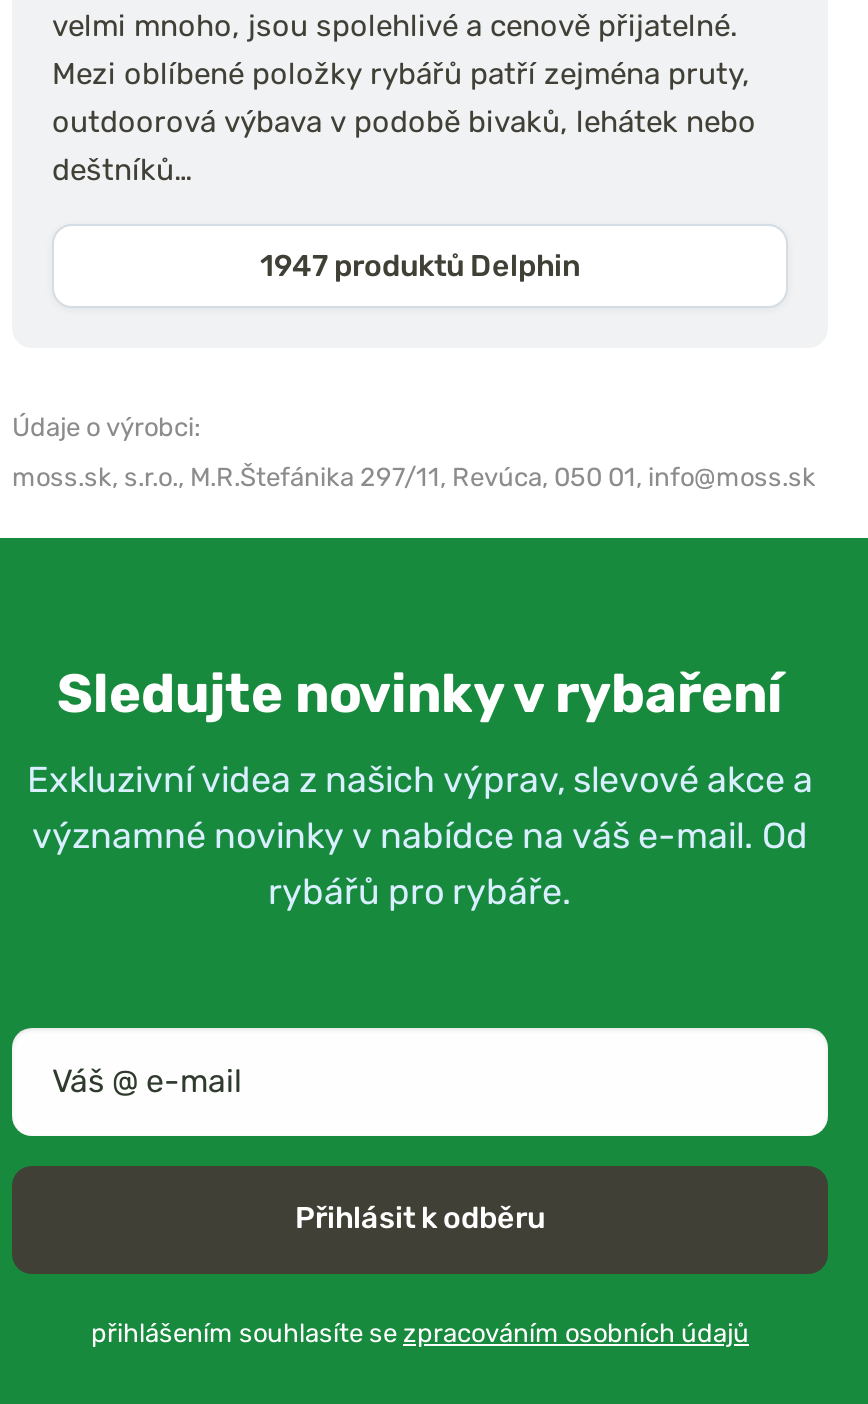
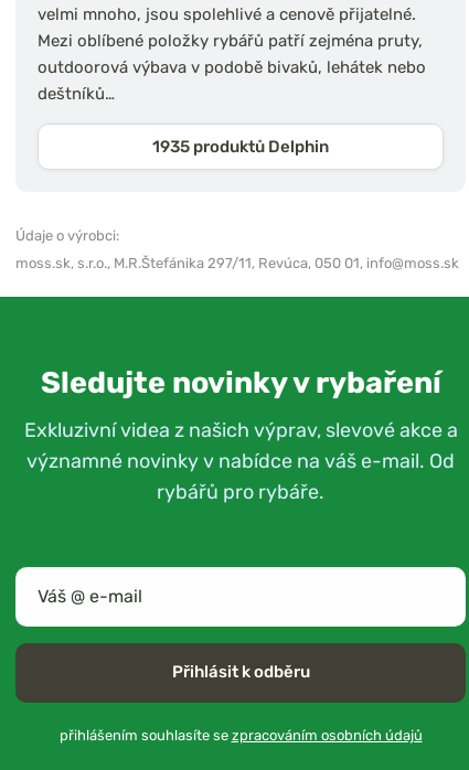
- 1947 produktů Delphin
+ 1935 produktů Delphin
